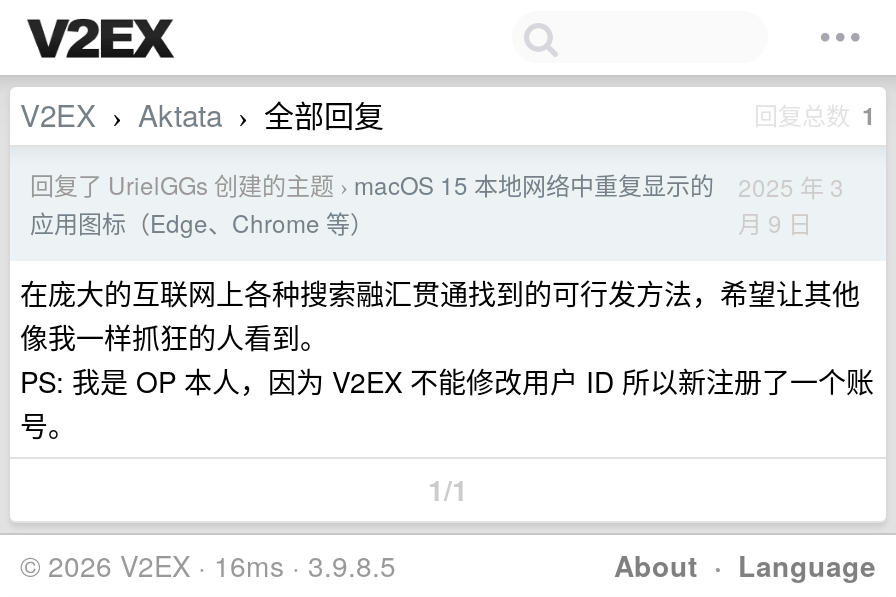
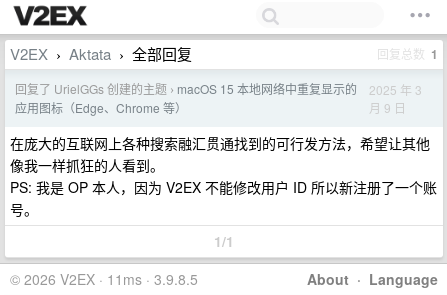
- © 2026 V2EX · 16ms · 3.9.8.5
+ © 2026 V2EX · 11ms · 3.9.8.5
